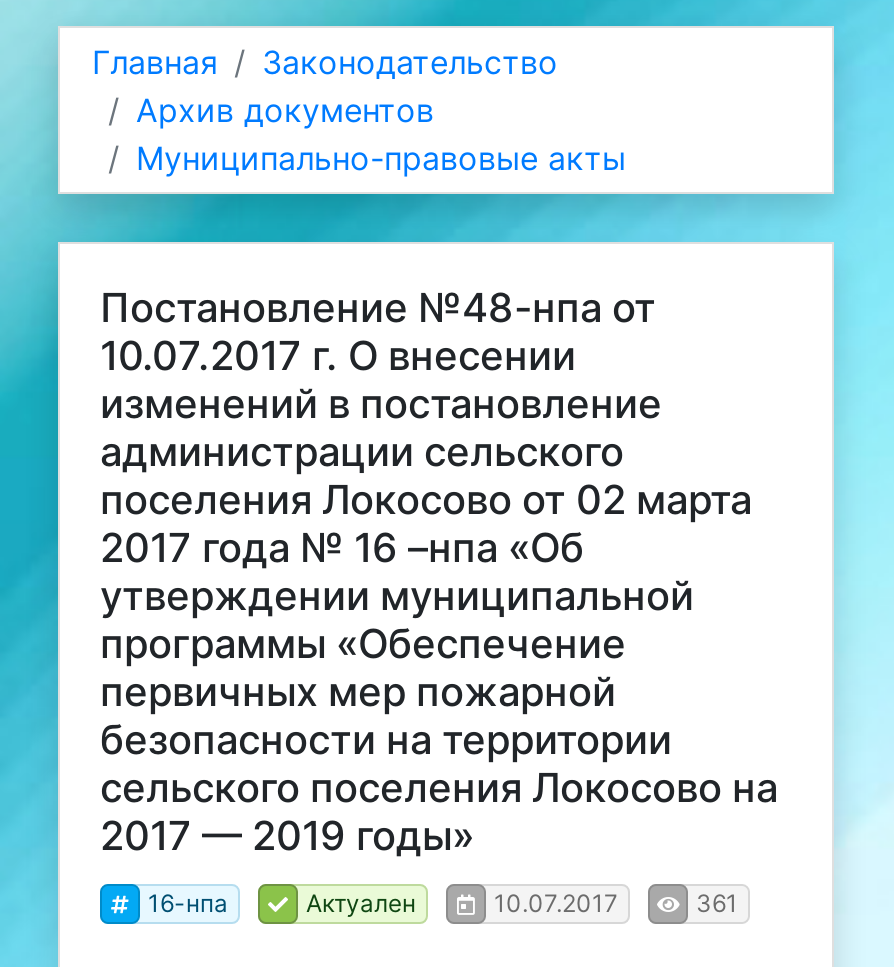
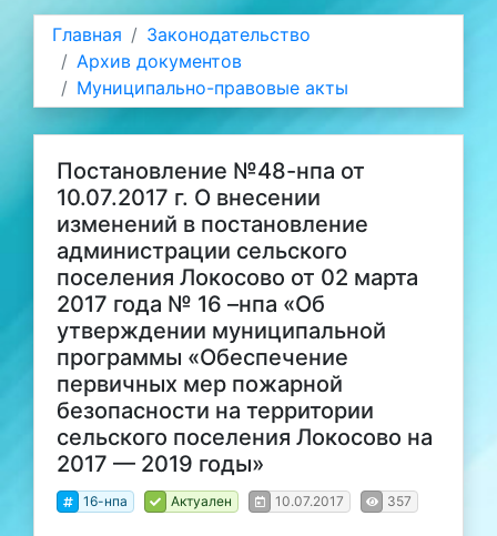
- 361
+ 357
